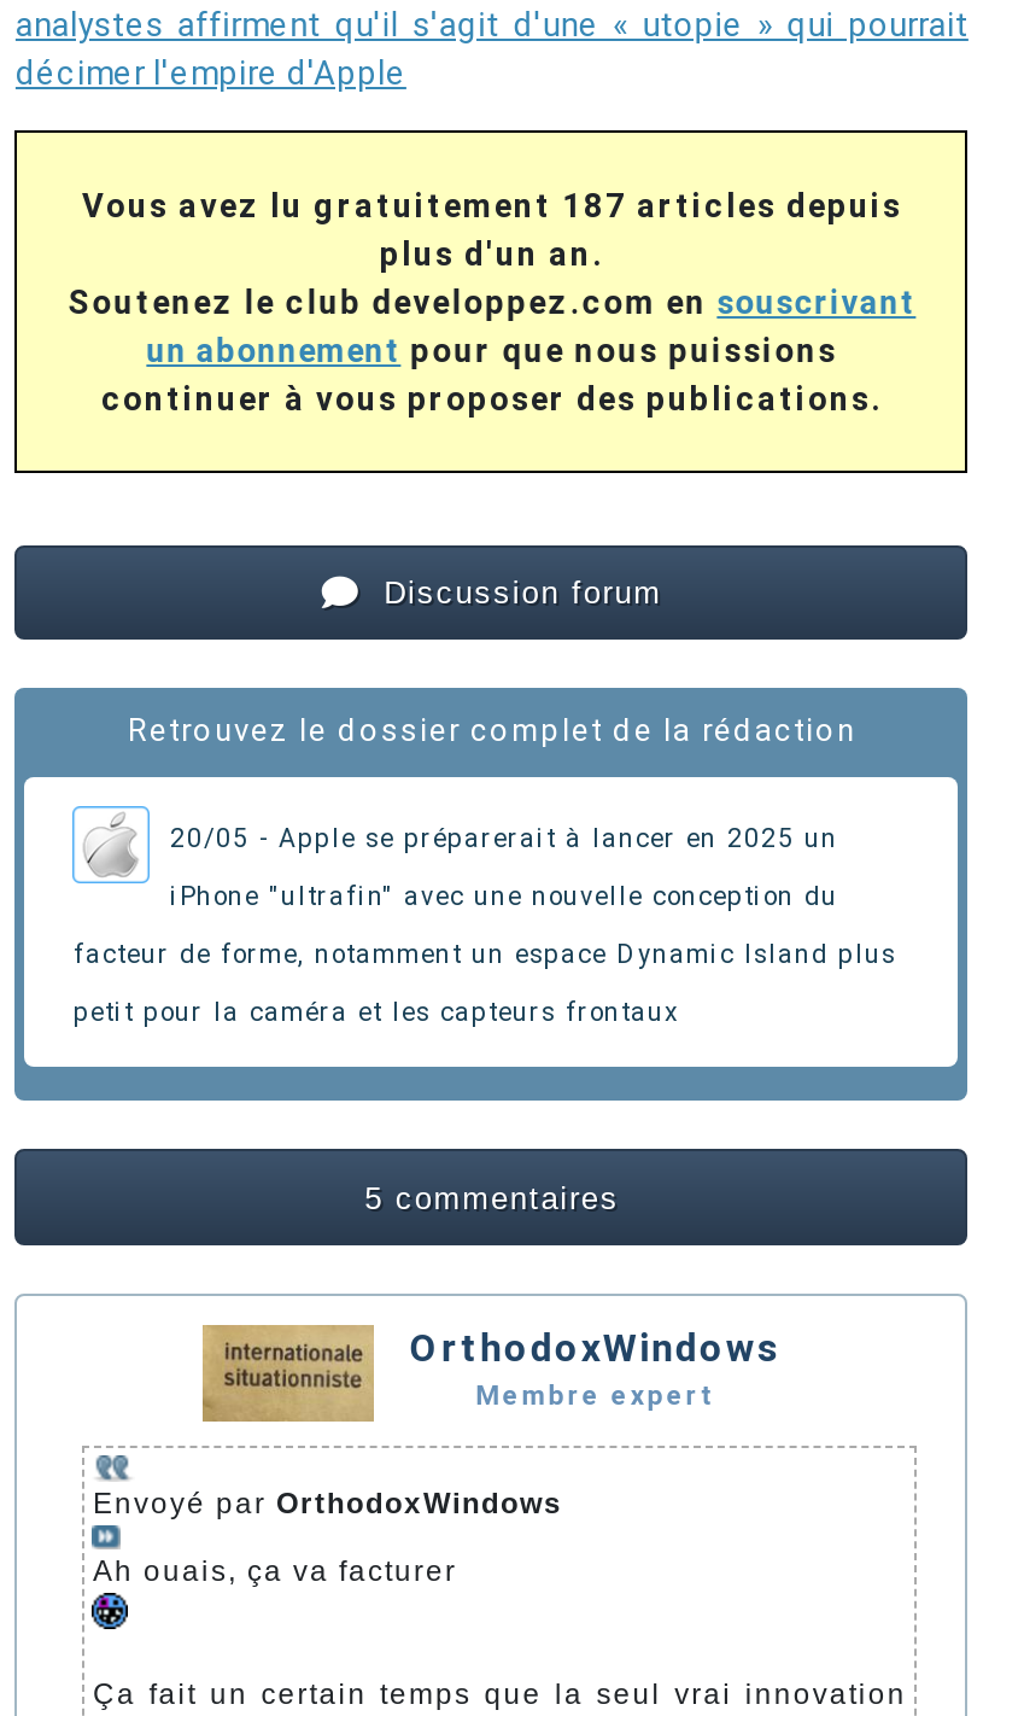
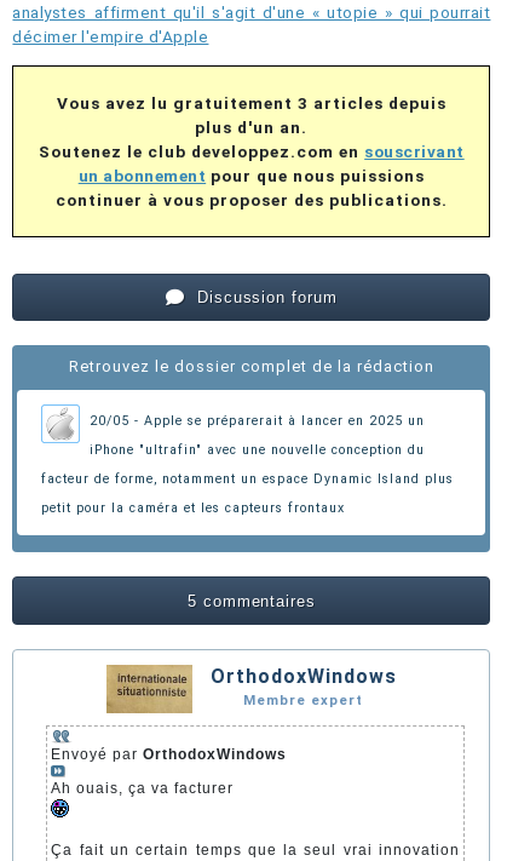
- Vous avez lu gratuitement 187 articles depuis
+ Vous avez lu gratuitement 3 articles depuis
